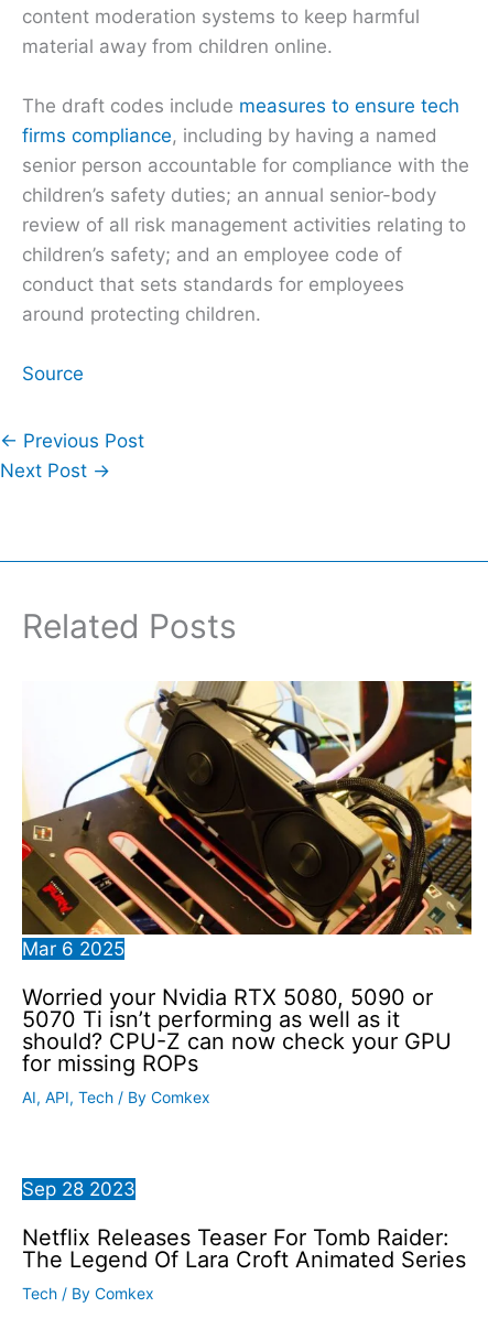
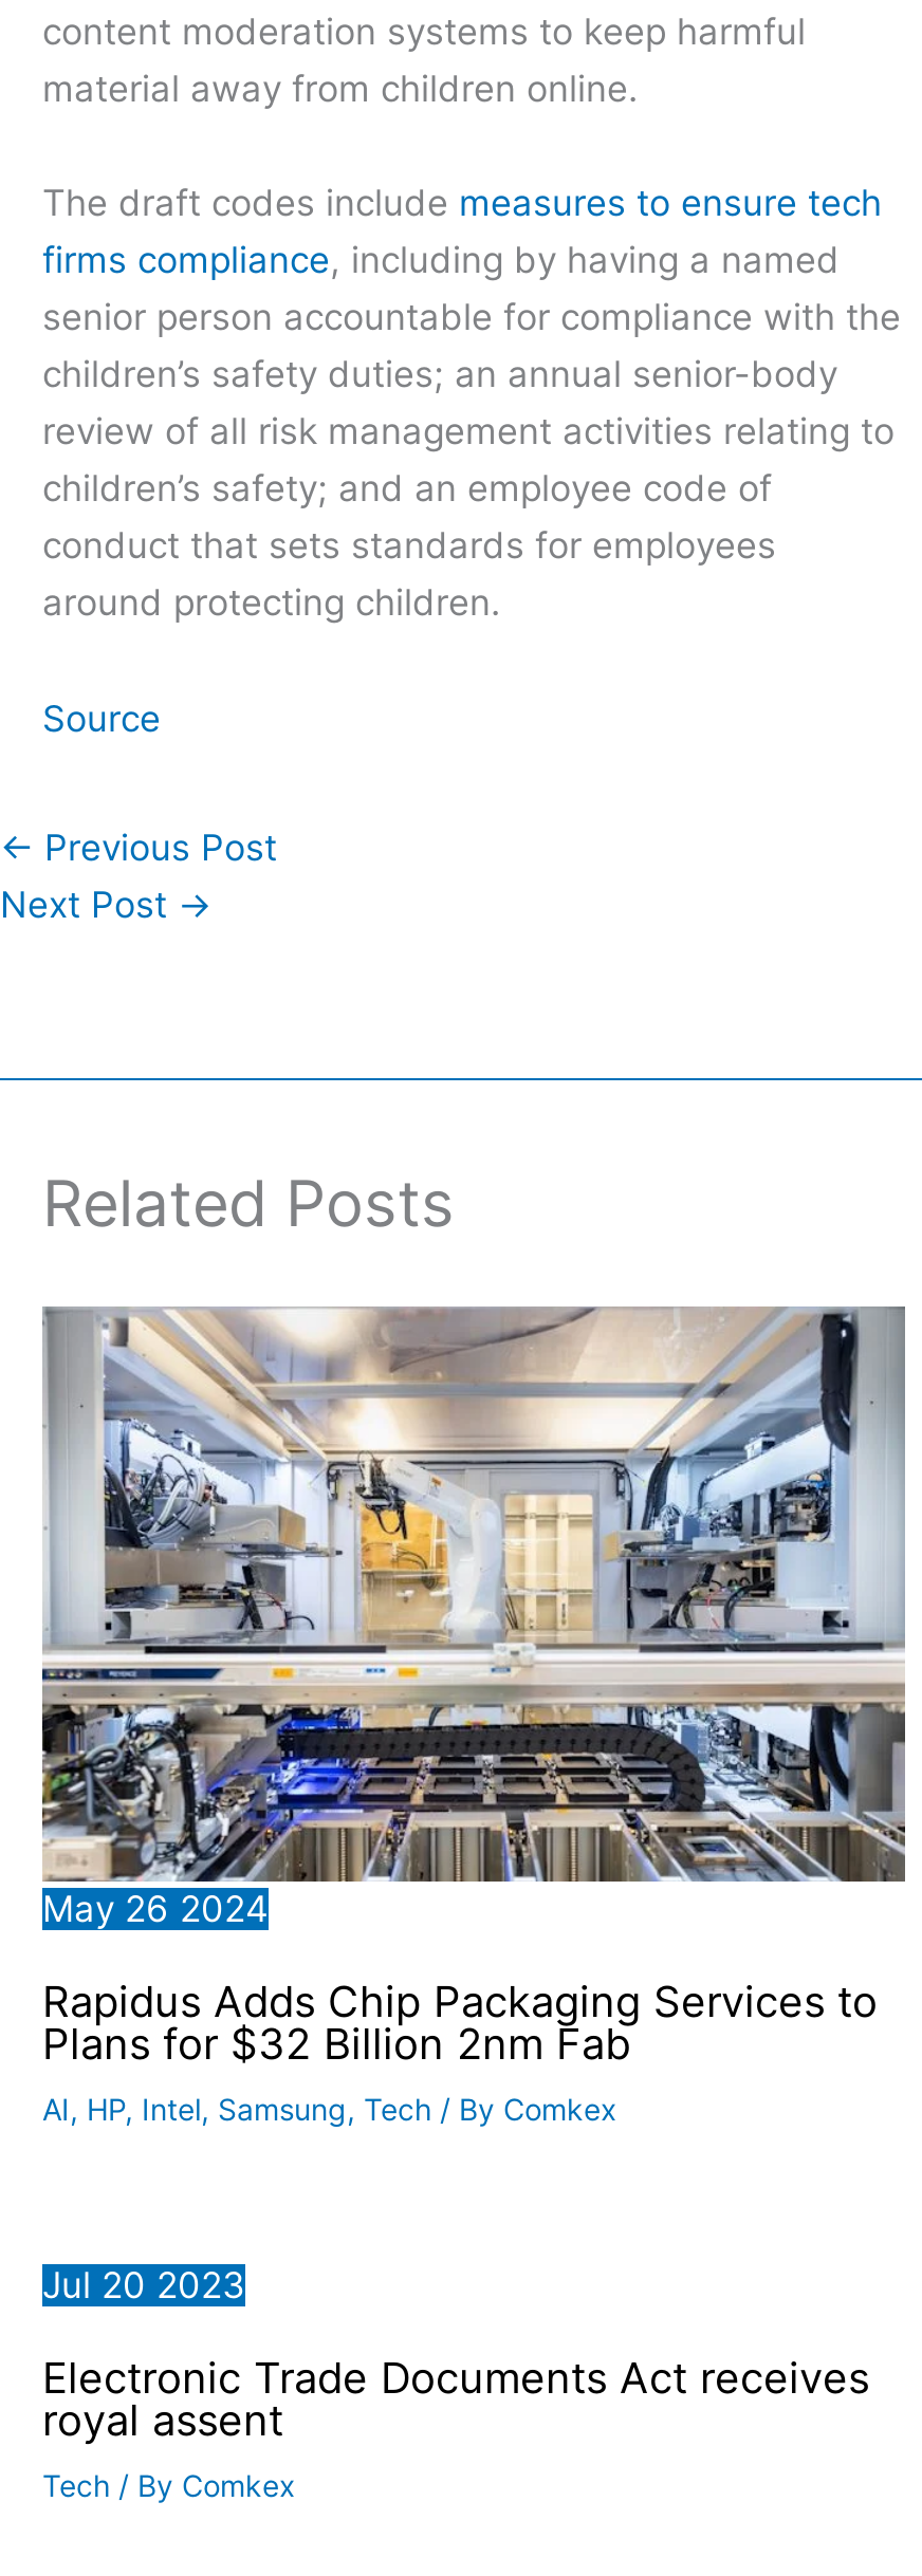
- [image]
- Mar 6 2025
+ [image]
+ May 26 2024

- Worried your Nvidia RTX 5080, 5090 or
- 5070 Ti isn’t performing as well as it
- should? CPU-Z can now check your GPU
- for missing ROPs
- AI, API, Tech / By Comkex
+ Rapidus Adds Chip Packaging Services to
+ Plans for $32 Billion 2nm Fab
+ AI, HP, Intel, Samsung, Tech / By Comkex

- Sep 28 2023
+ Jul 20 2023

- Netflix Releases Teaser For Tomb Raider:
- The Legend Of Lara Croft Animated Series
+ Electronic Trade Documents Act receives
+ royal assent
